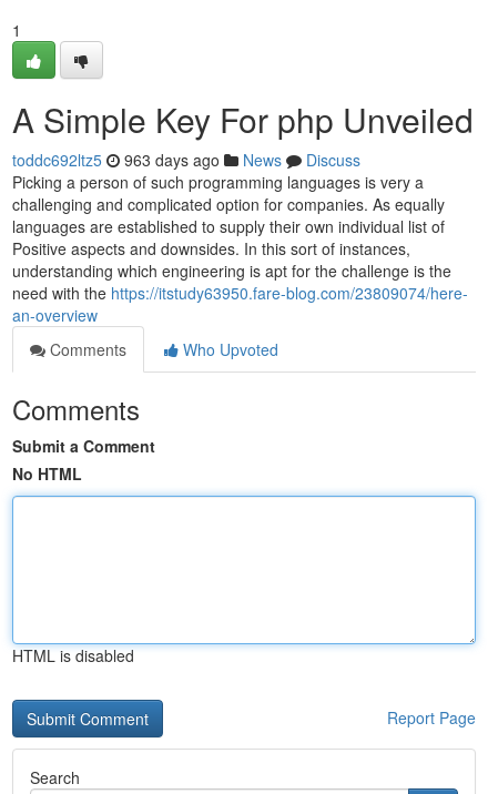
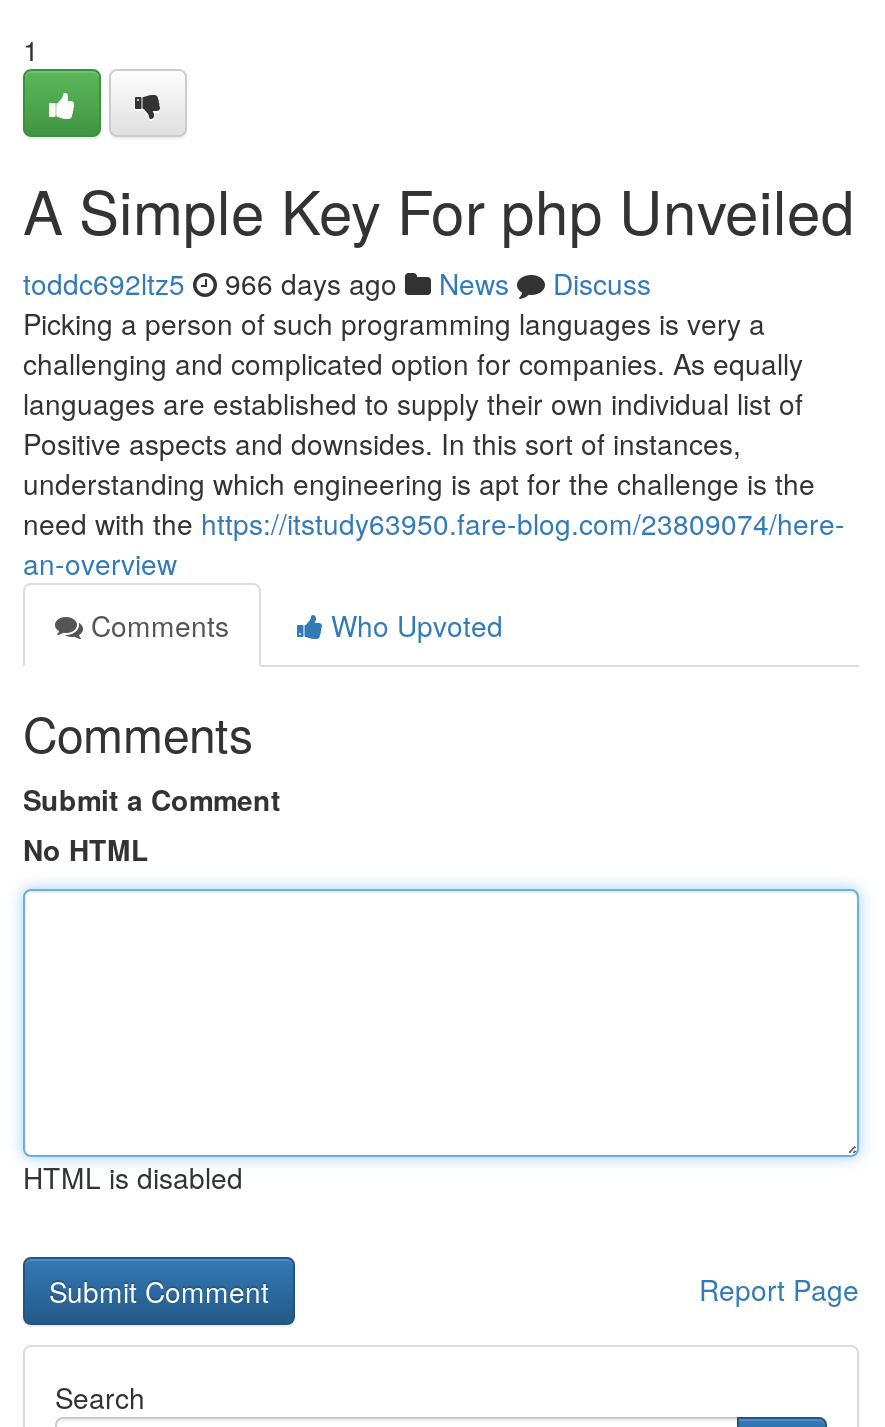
- toddc692ltz5 963 days ago News Discuss
+ toddc692ltz5 966 days ago News Discuss
